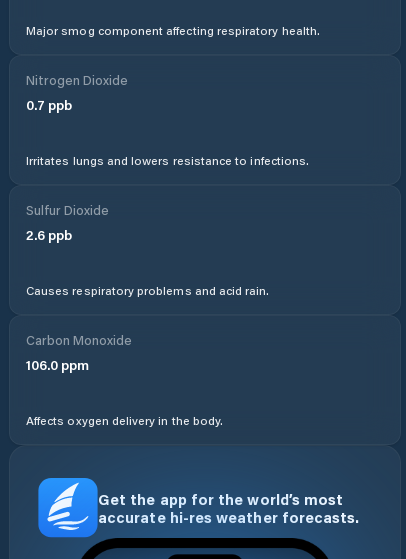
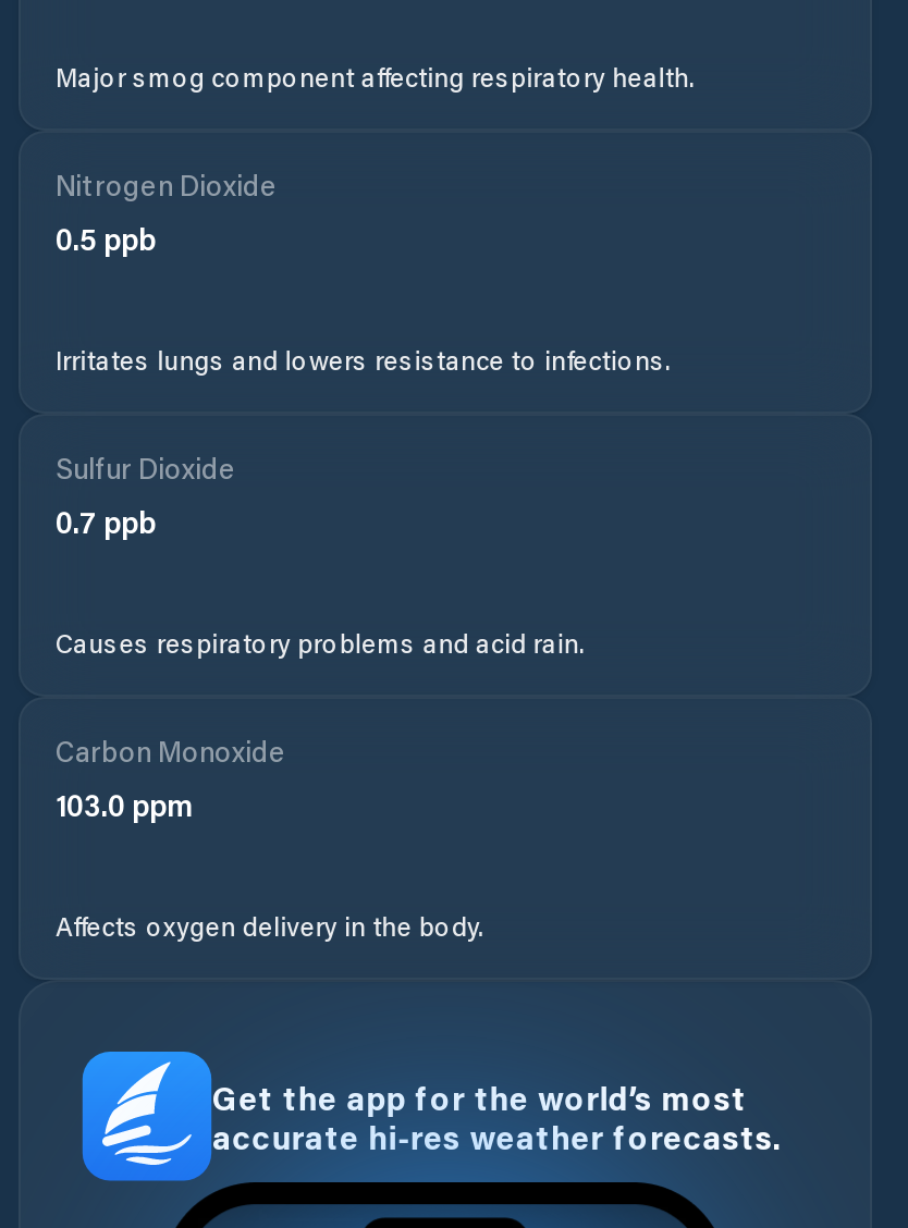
- 0.7 ppb
+ 0.5 ppb

- 2.6 ppb
+ 0.7 ppb

- 106.0 ppm
+ 103.0 ppm
